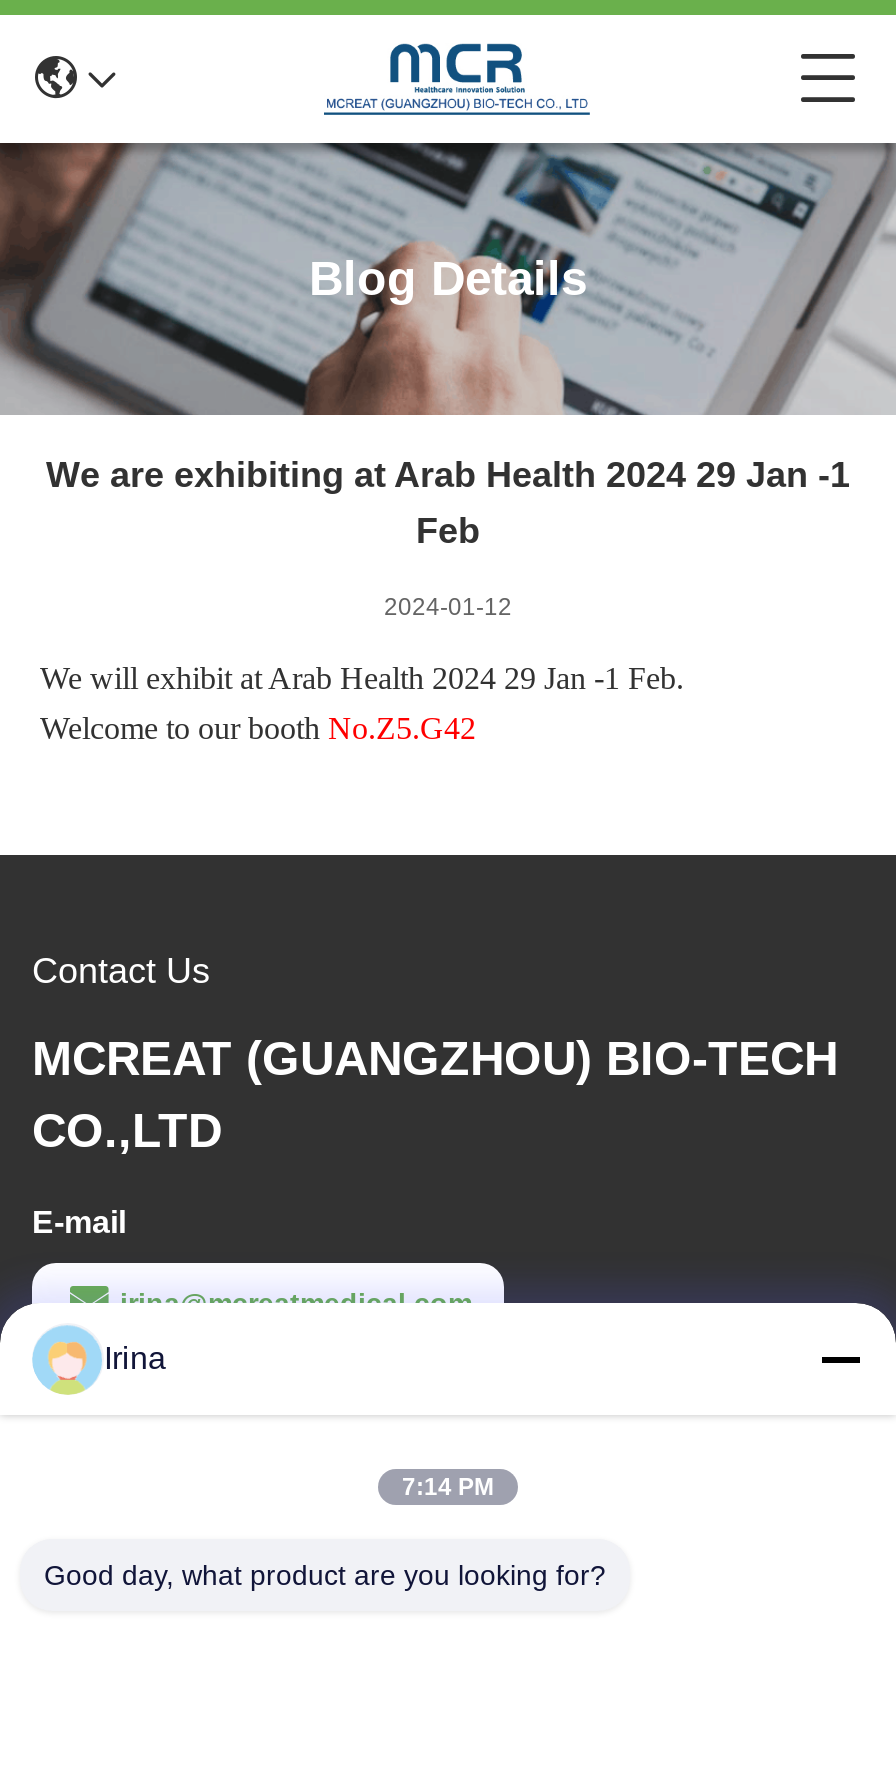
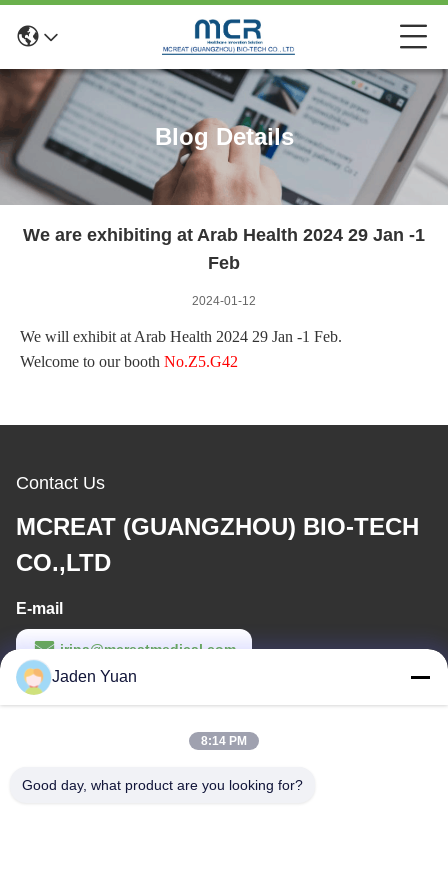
- Irina
+ Jaden Yuan

- 7:14 PM
+ 8:14 PM
